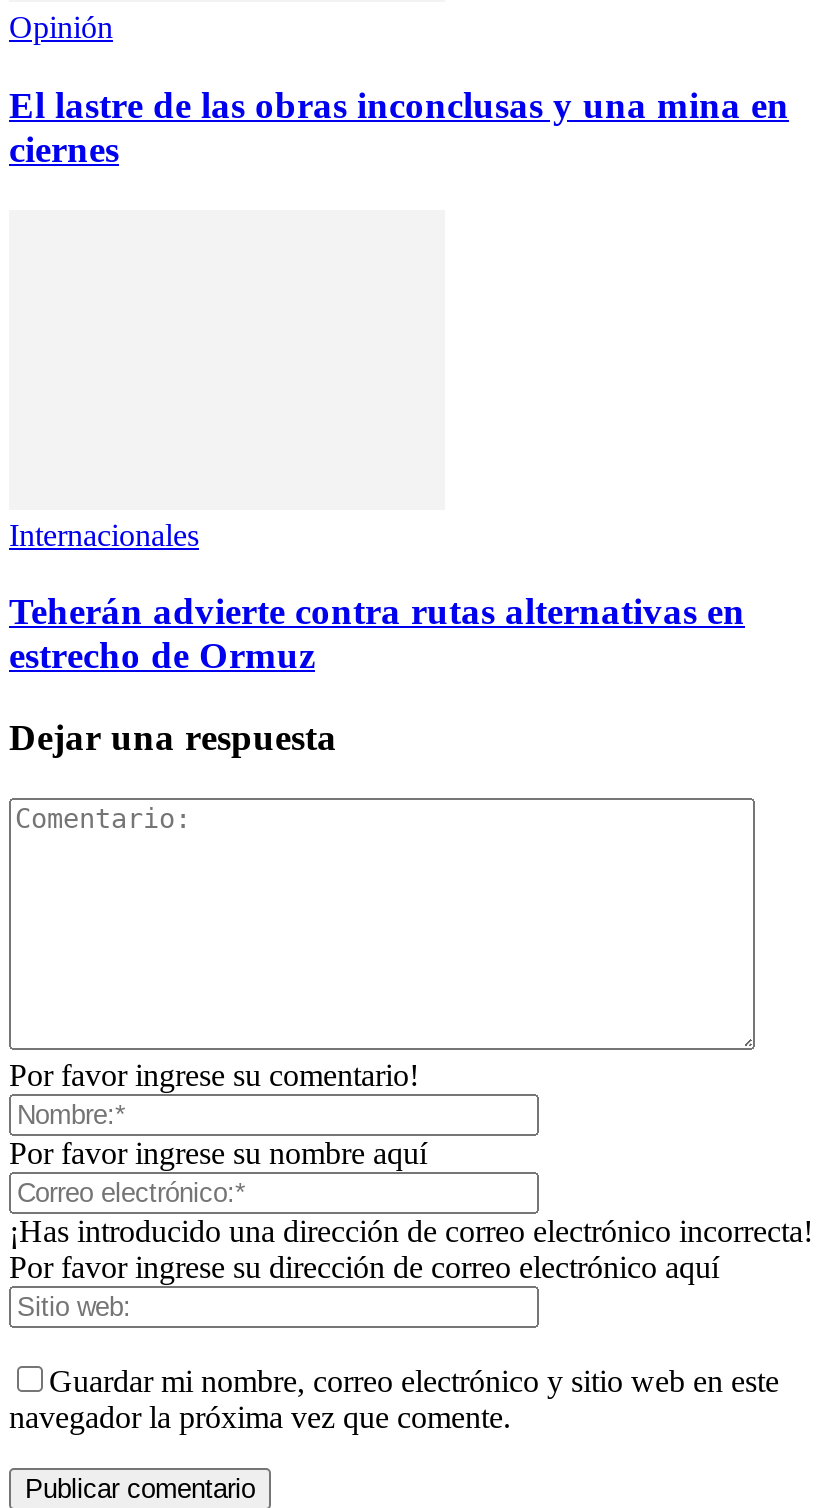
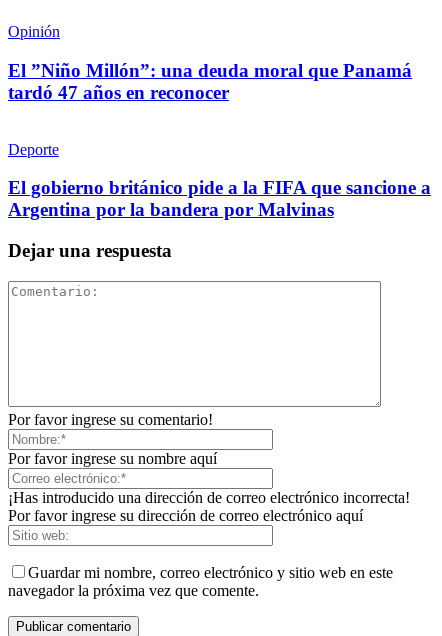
- El lastre de las obras inconclusas y una mina en
- ciernes
+ El ”Niño Millón”: una deuda moral que Panamá
+ tardó 47 años en reconocer

- Internacionales
+ Deporte

- Teherán advierte contra rutas alternativas en
- estrecho de Ormuz
+ El gobierno británico pide a la FIFA que sancione a
+ Argentina por la bandera por Malvinas
